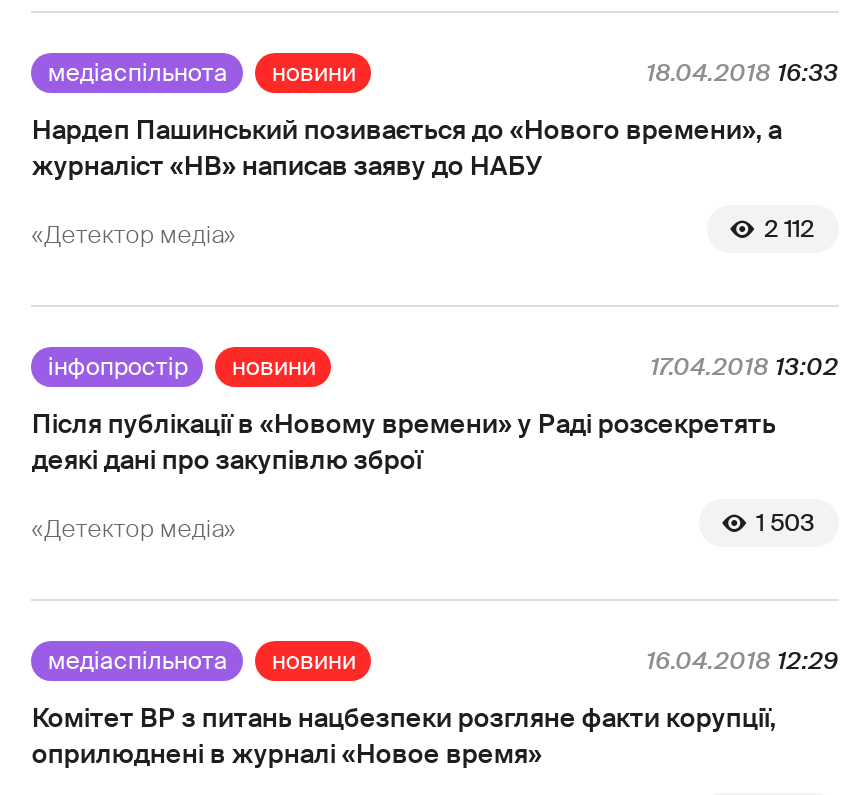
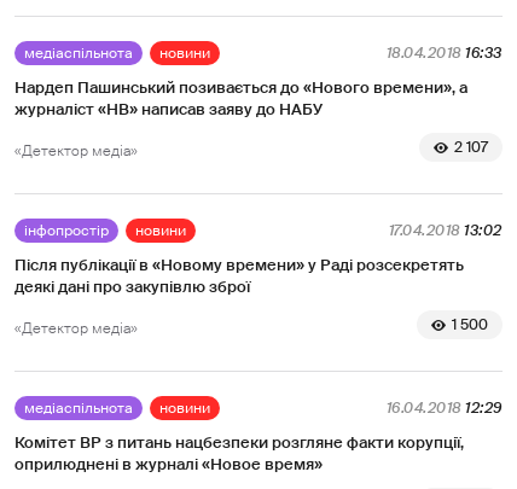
- 2 112
+ 2 107

- 1 503
+ 1 500
